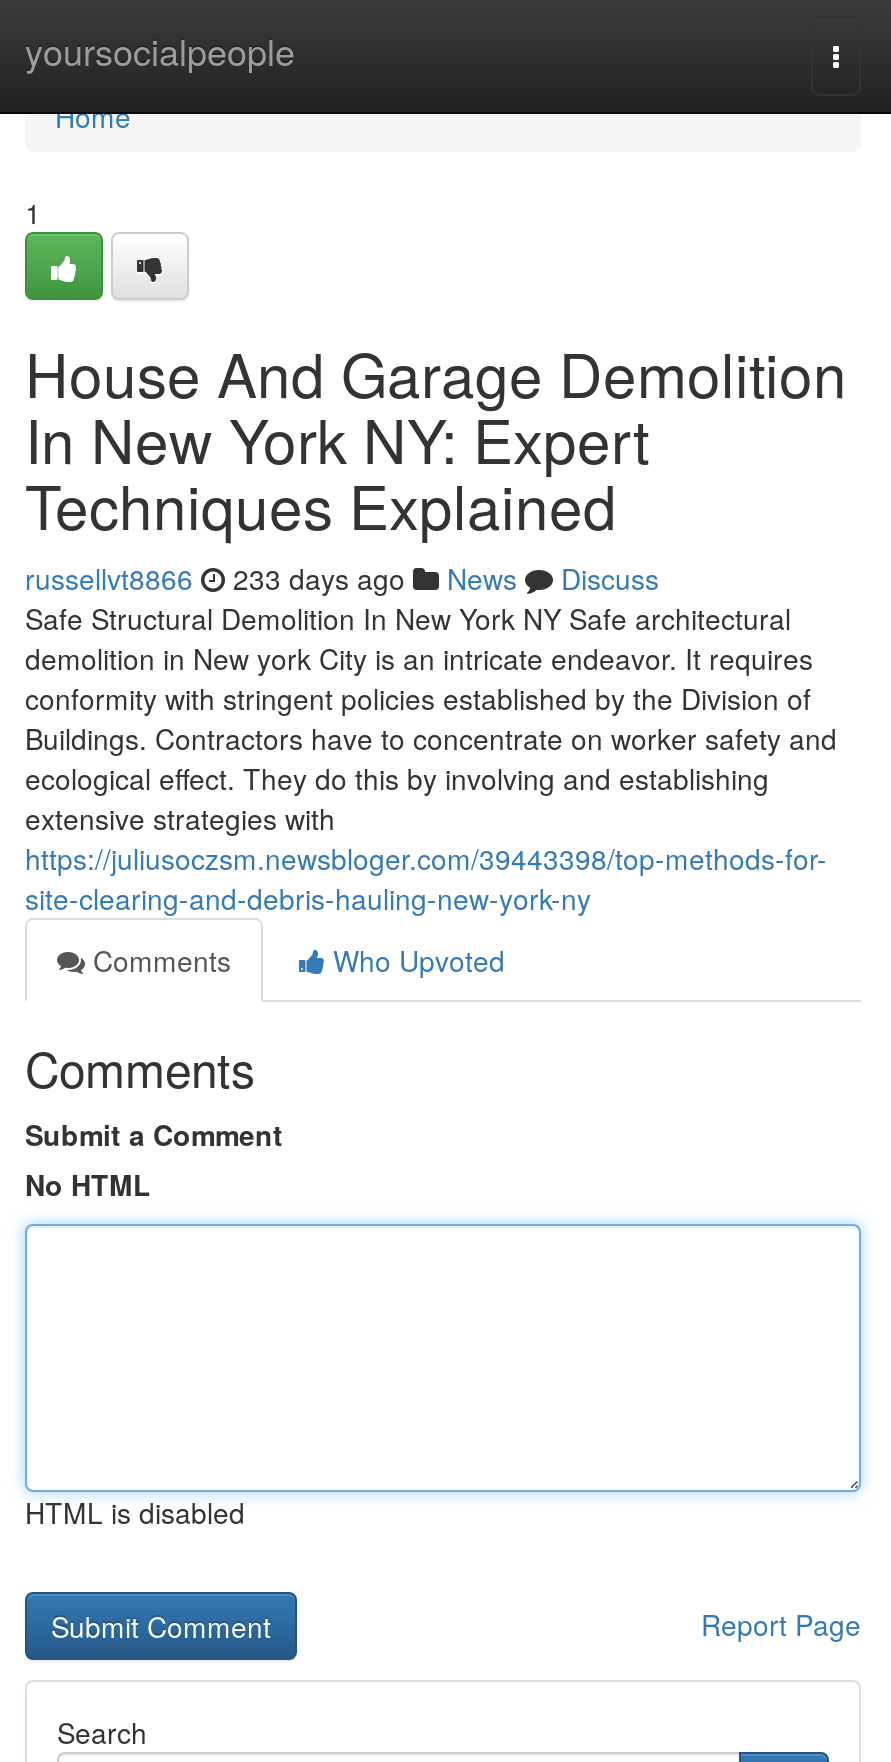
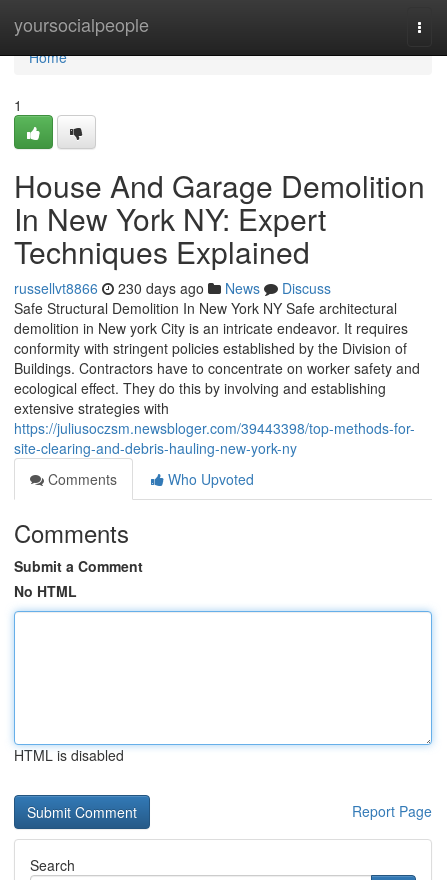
- russellvt8866 233 days ago News Discuss
+ russellvt8866 230 days ago News Discuss
